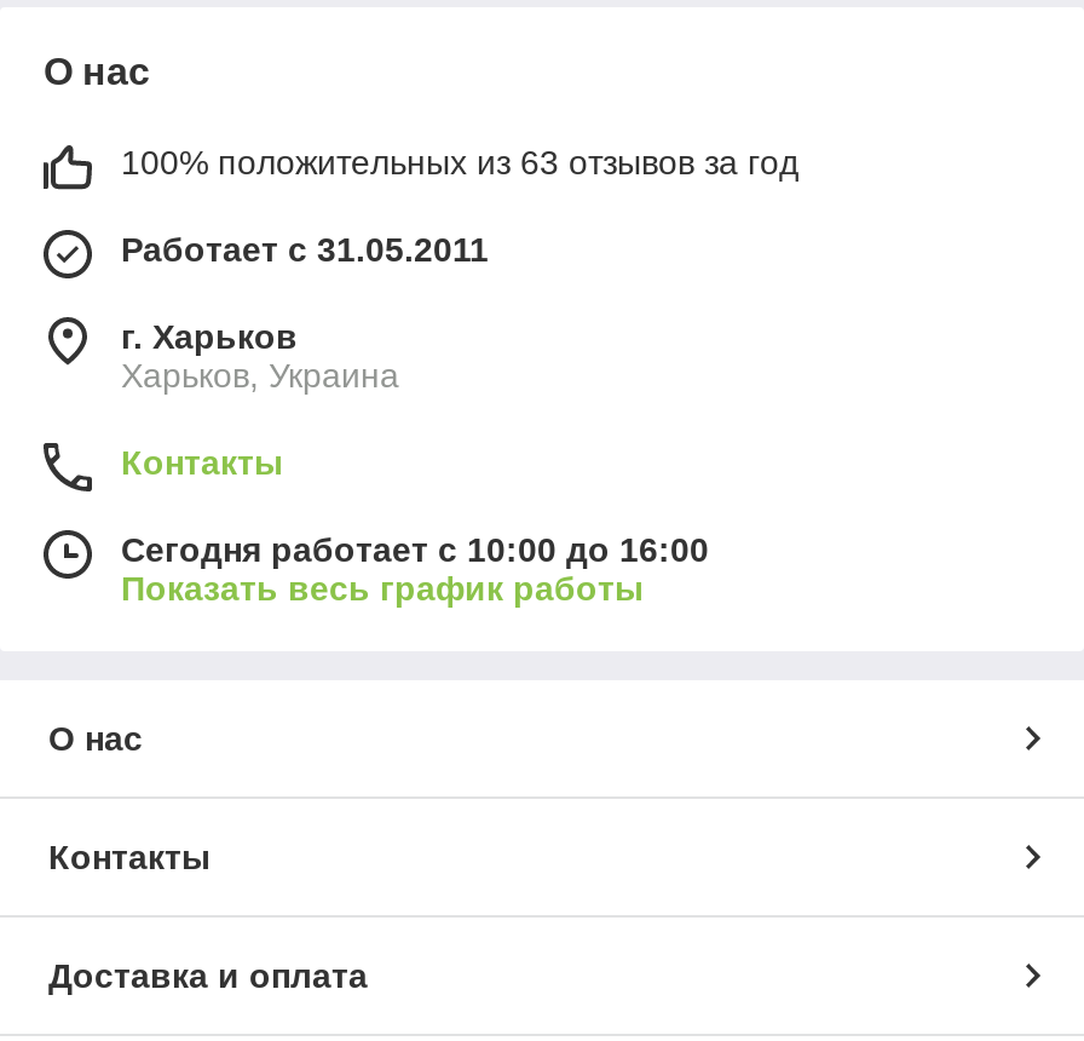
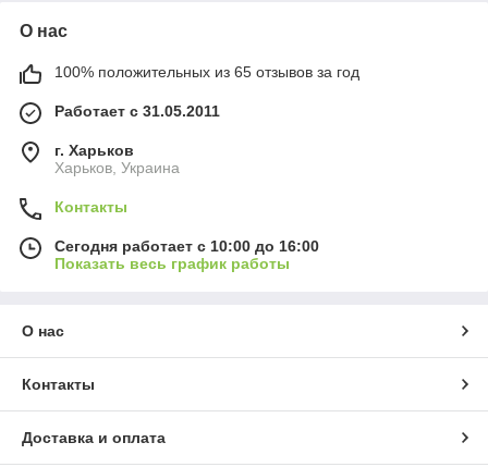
- 100% положительных из 63 отзывов за год
+ 100% положительных из 65 отзывов за год
